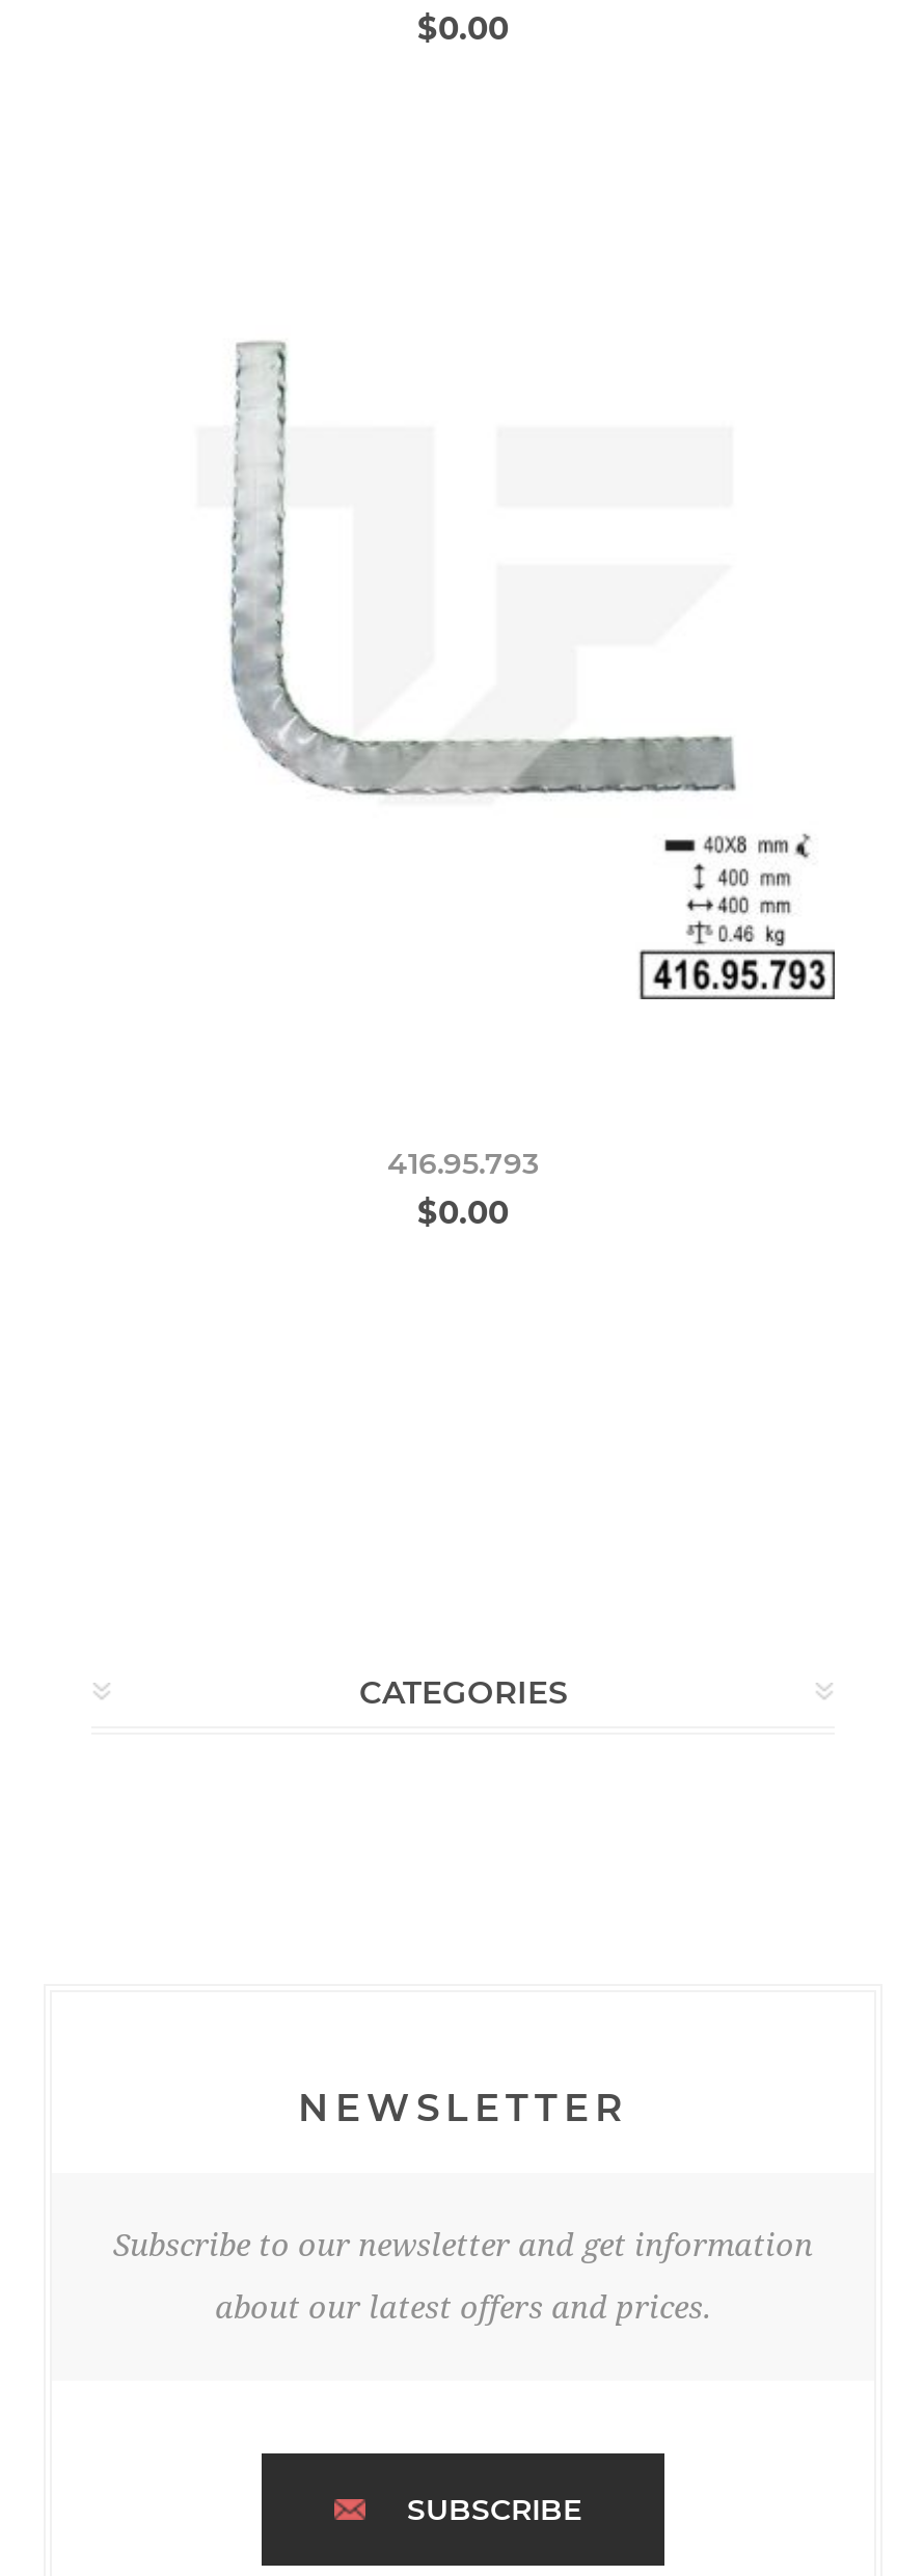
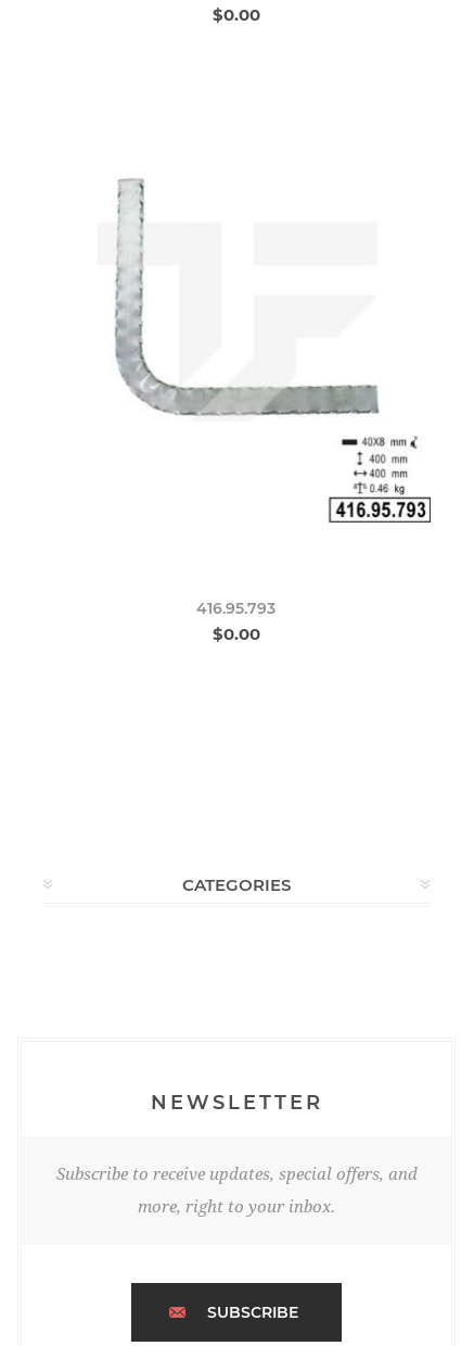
- Subscribe to our newsletter and get information
+ Subscribe to receive updates, special offers, and

- about our latest offers and prices.
+ more, right to your inbox.
